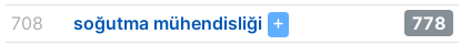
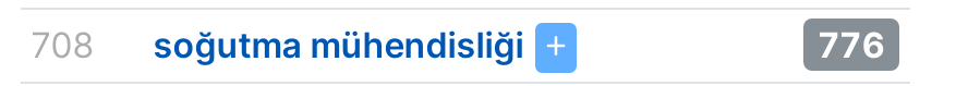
- 778
+ 776
